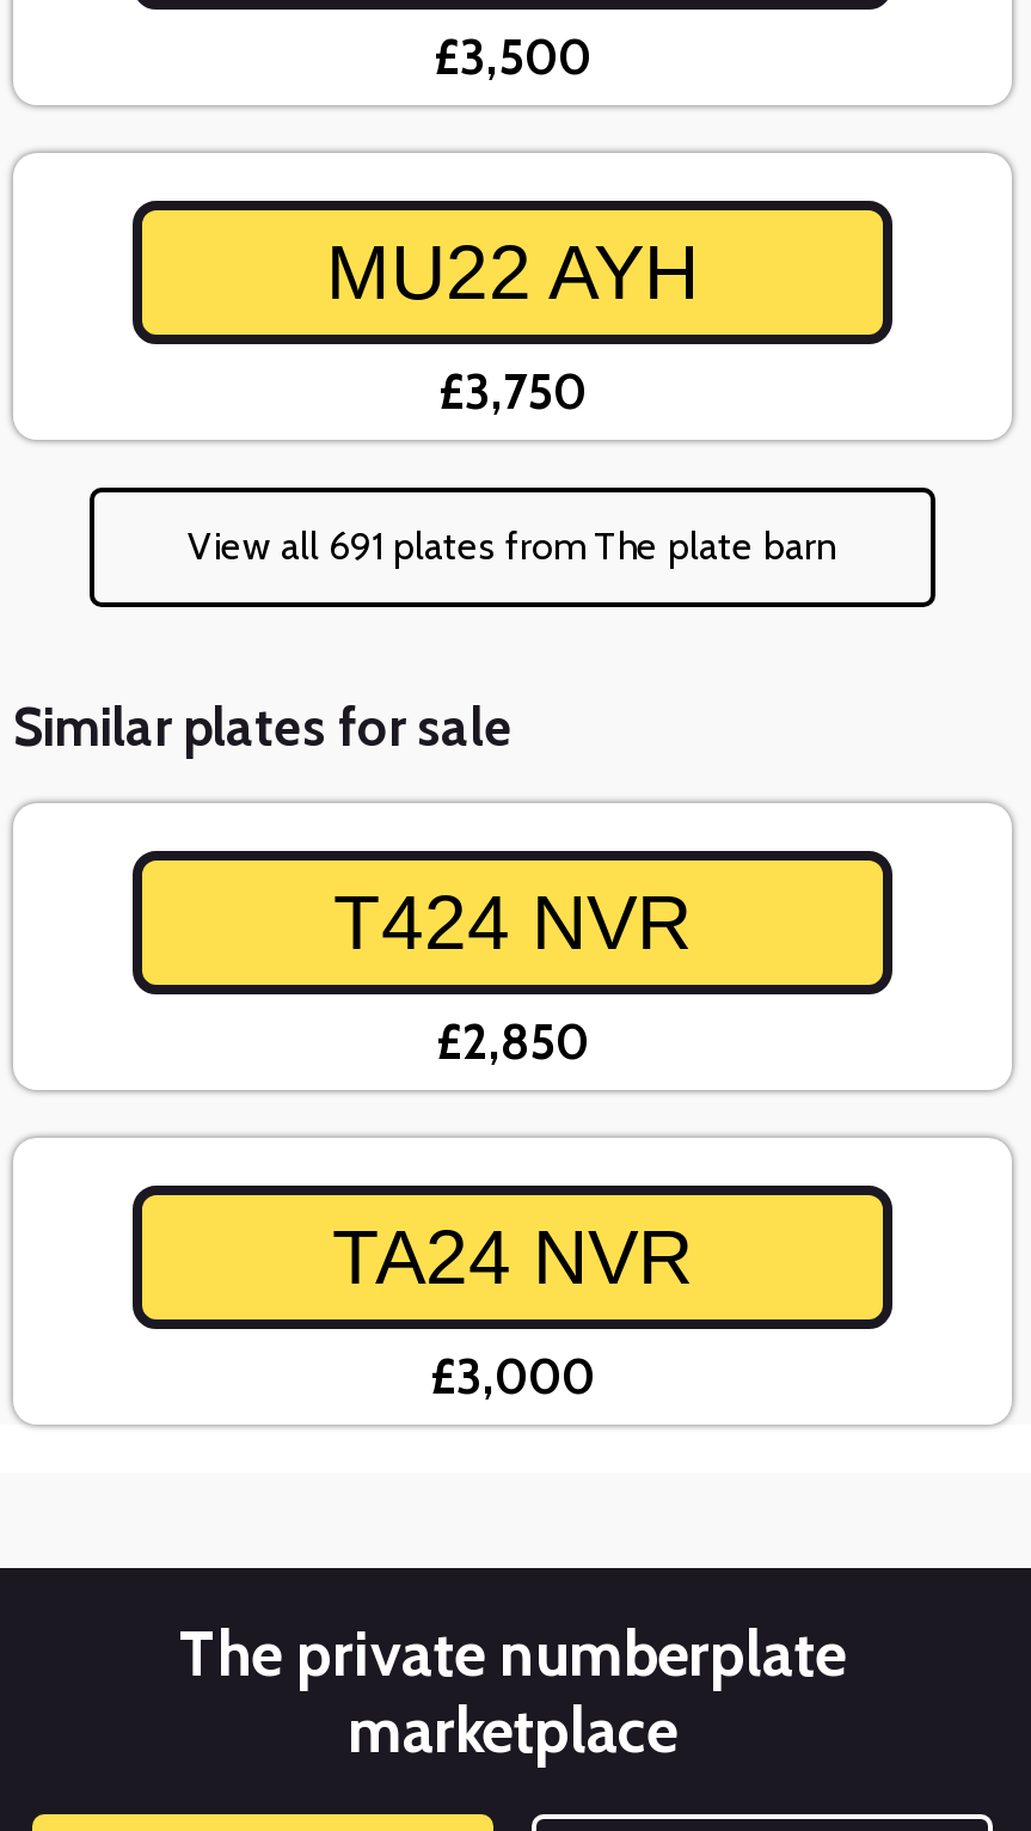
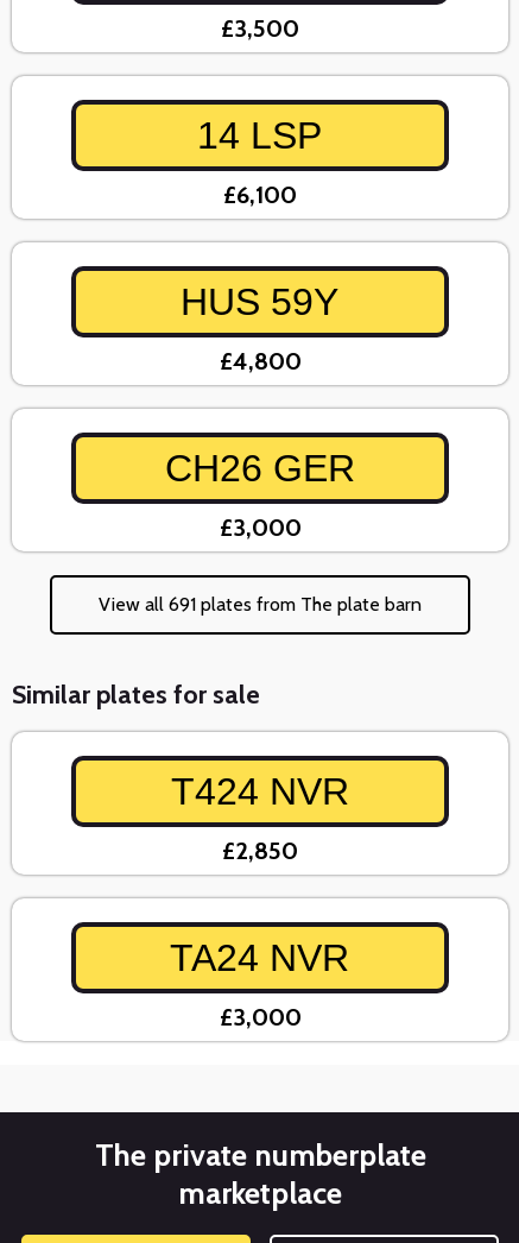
- MU22 AYH
- £3,750
+ 14 LSP
+ £6,100
+ HUS 59Y
+ £4,800
+ CH26 GER
+ £3,000
